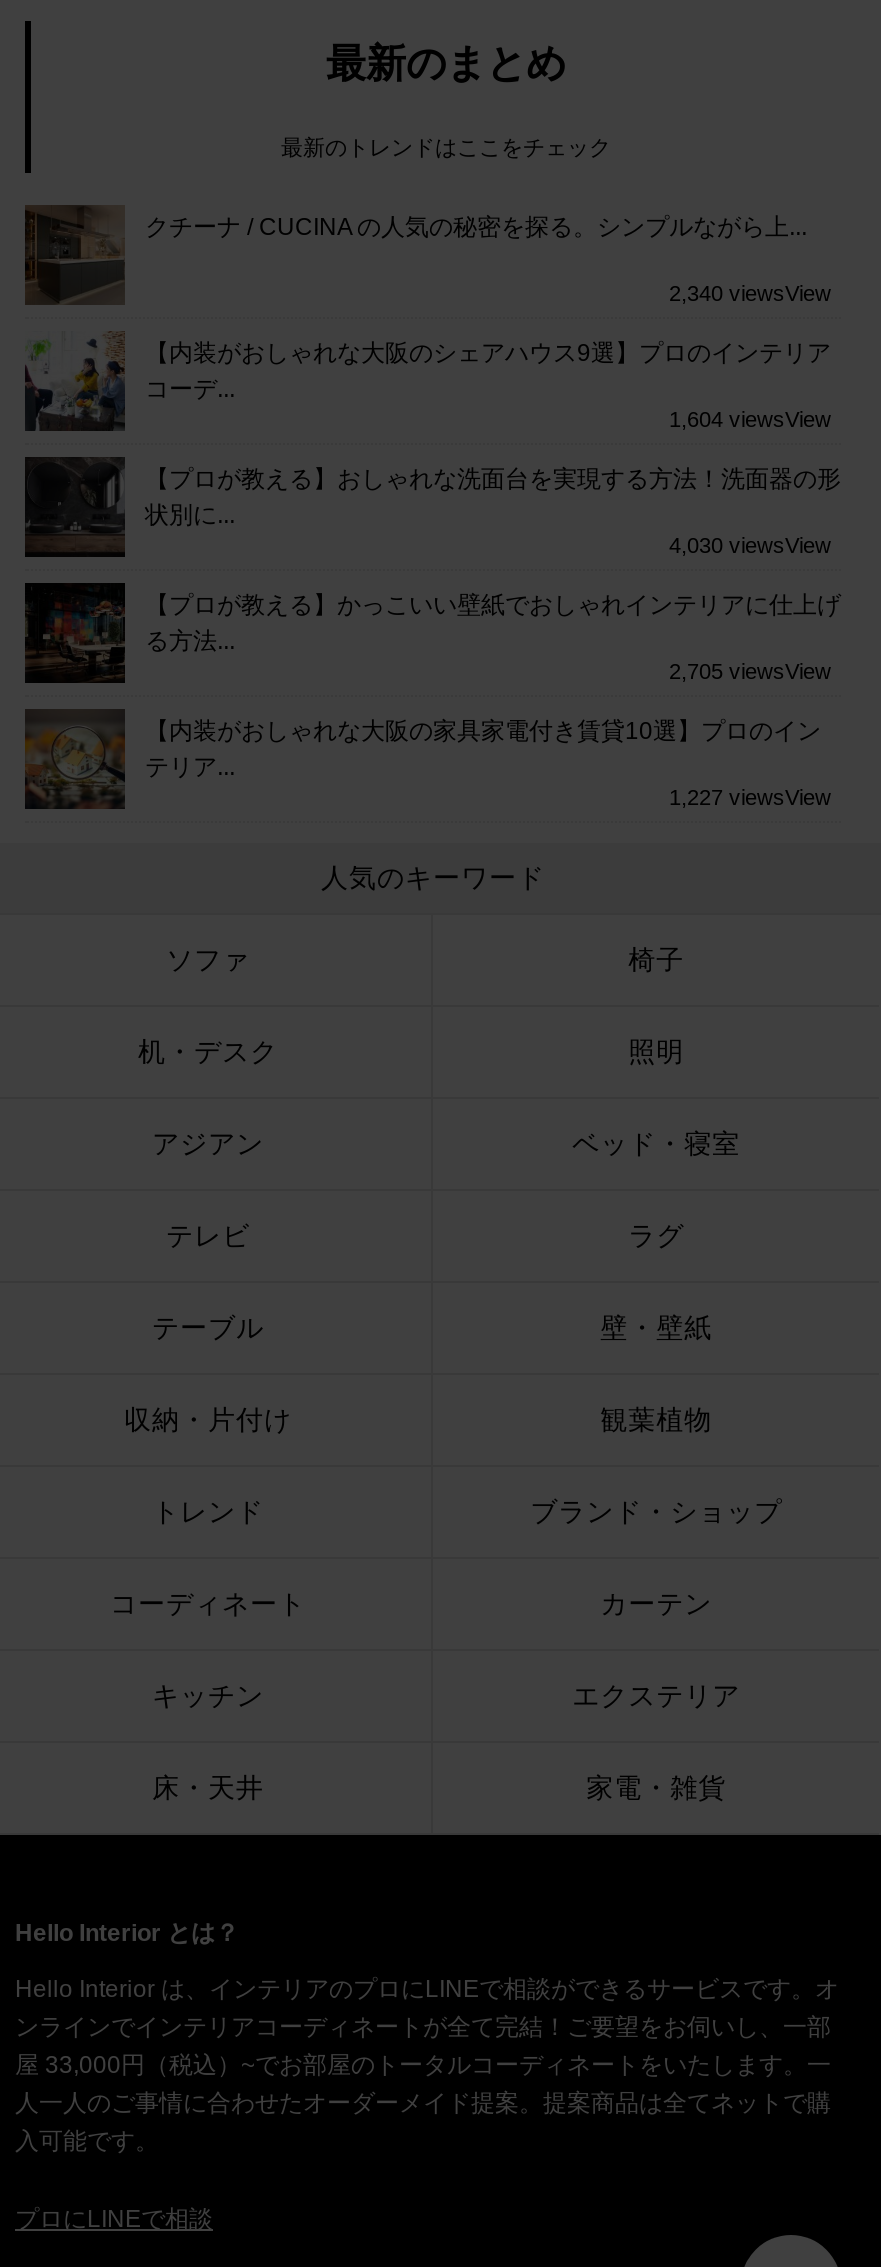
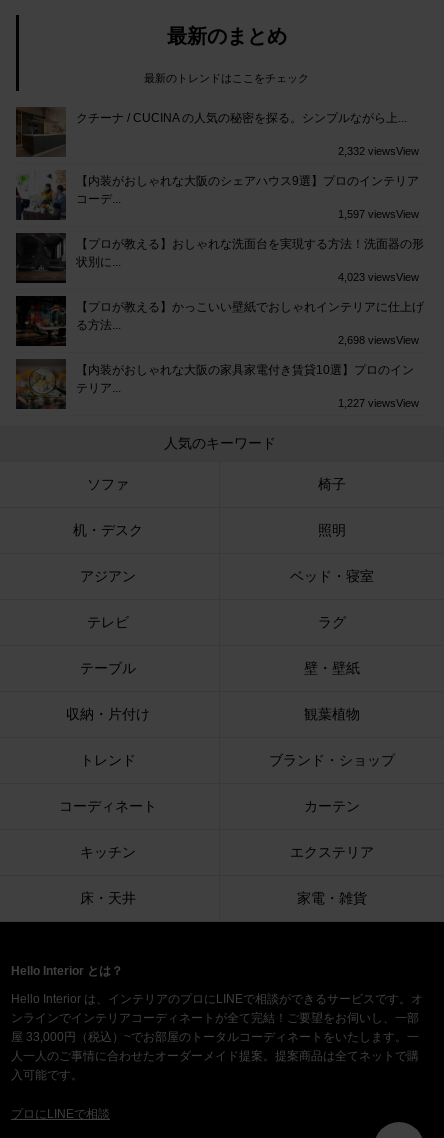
- 2,340 viewsView
+ 2,332 viewsView

- 1,604 viewsView
+ 1,597 viewsView

- 4,030 viewsView
+ 4,023 viewsView

- 2,705 viewsView
+ 2,698 viewsView
